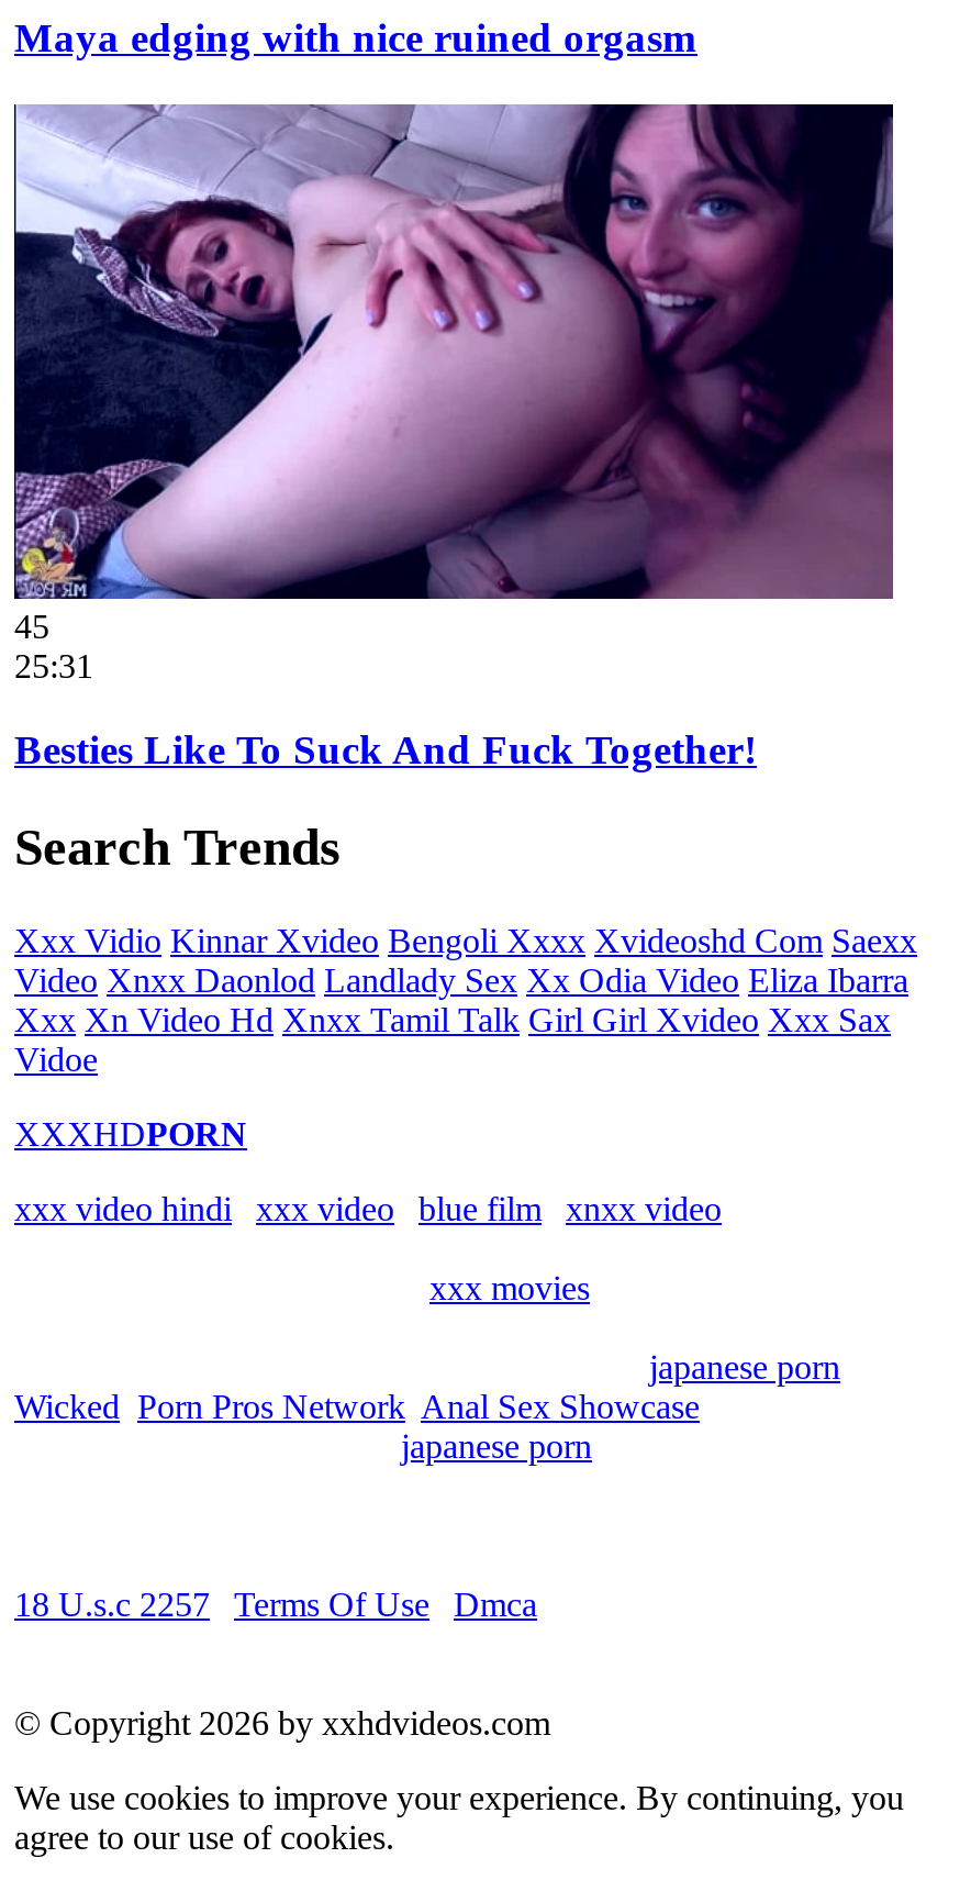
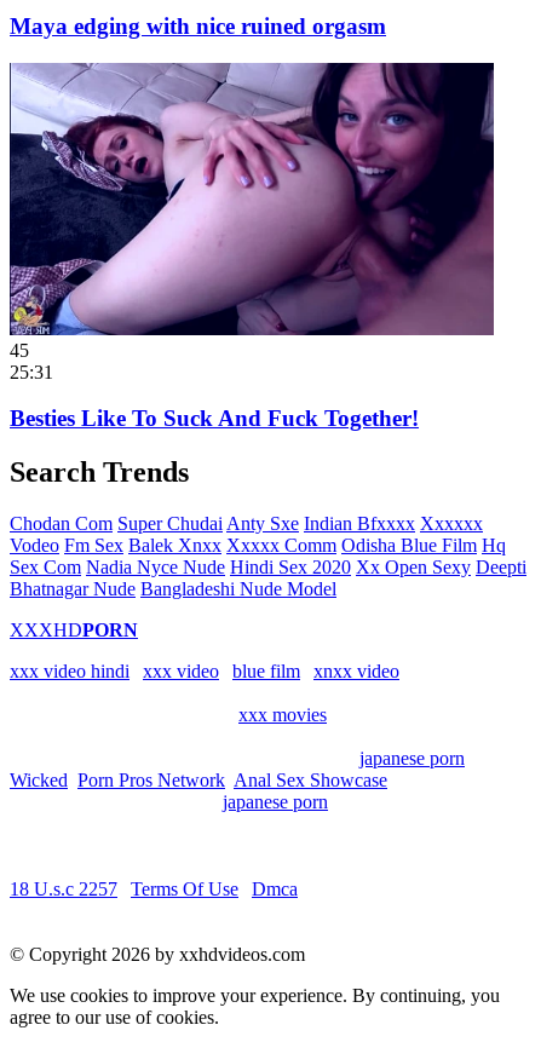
- Xxx Vidio Kinnar Xvideo Bengoli Xxxx Xvideoshd Com Saexx
- Video Xnxx Daonlod Landlady Sex Xx Odia Video Eliza Ibarra
- Xxx Xn Video Hd Xnxx Tamil Talk Girl Girl Xvideo Xxx Sax
- Vidoe
+ Chodan Com Super Chudai Anty Sxe Indian Bfxxxx Xxxxxx
+ Vodeo Fm Sex Balek Xnxx Xxxxx Comm Odisha Blue Film Hq
+ Sex Com Nadia Nyce Nude Hindi Sex 2020 Xx Open Sexy Deepti
+ Bhatnagar Nude Bangladeshi Nude Model
